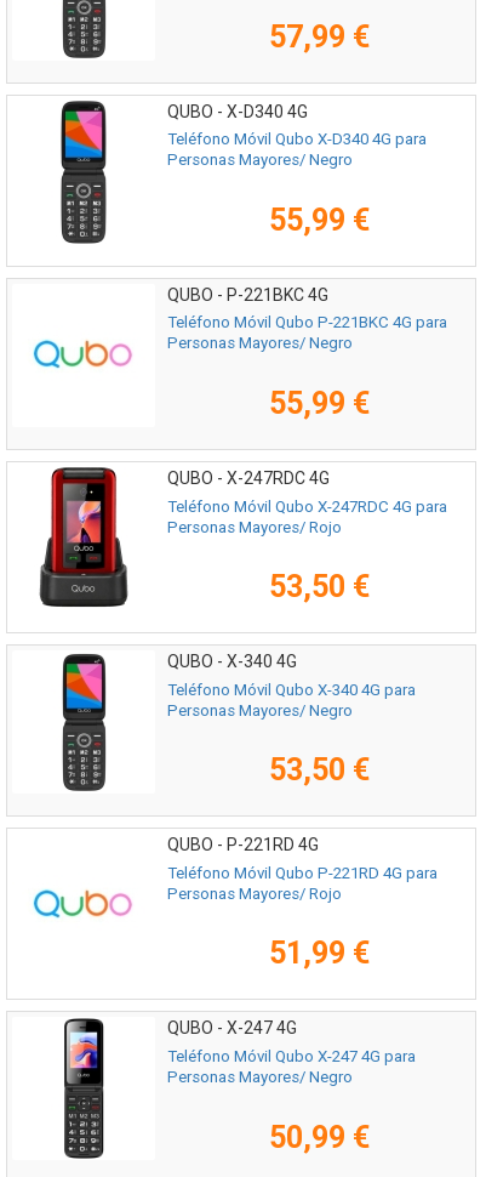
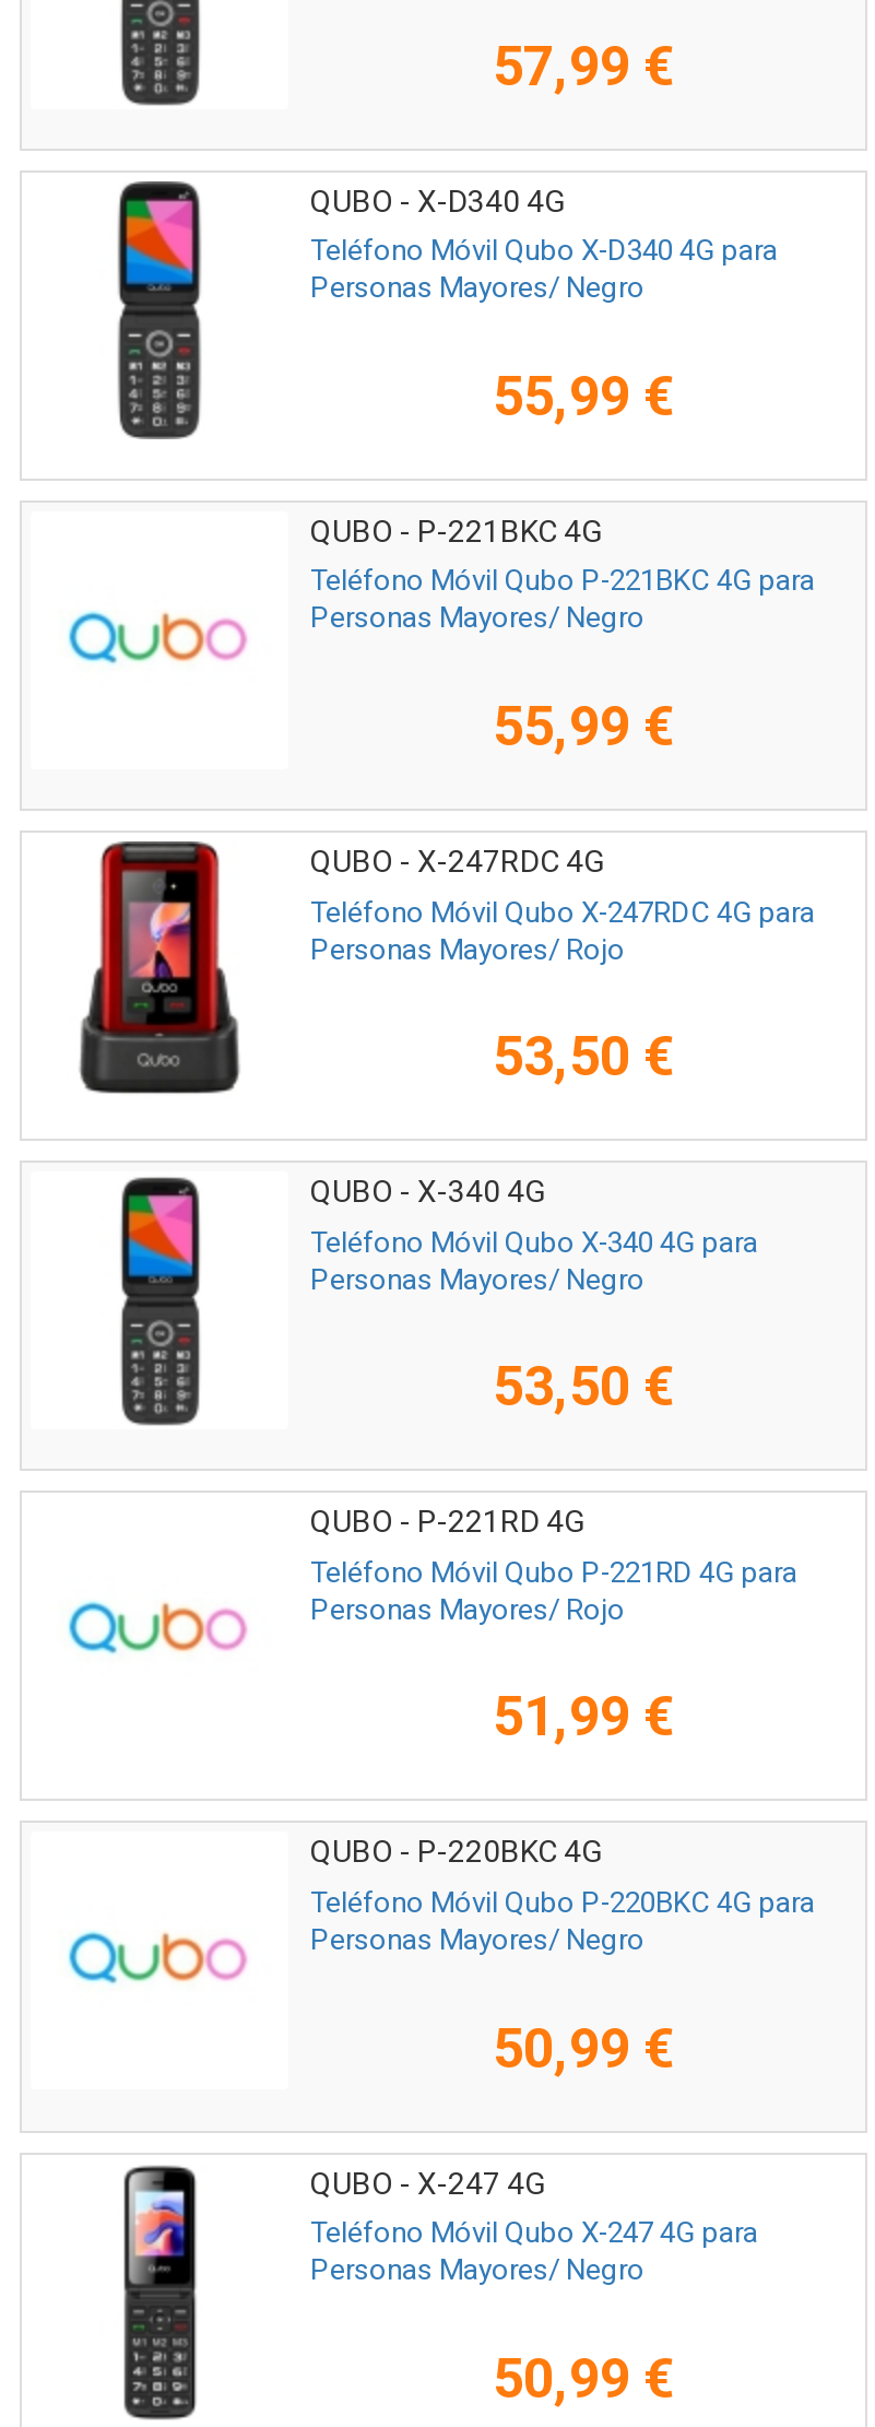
+ QUBO - P-220BKC 4G
+ Teléfono Móvil Qubo P-220BKC 4G para
+ Personas Mayores/ Negro
+ 50,99 €
